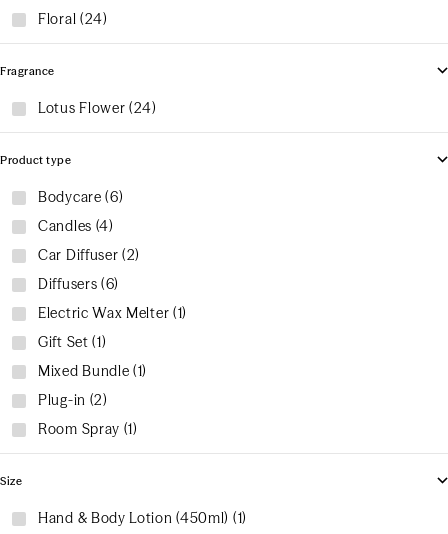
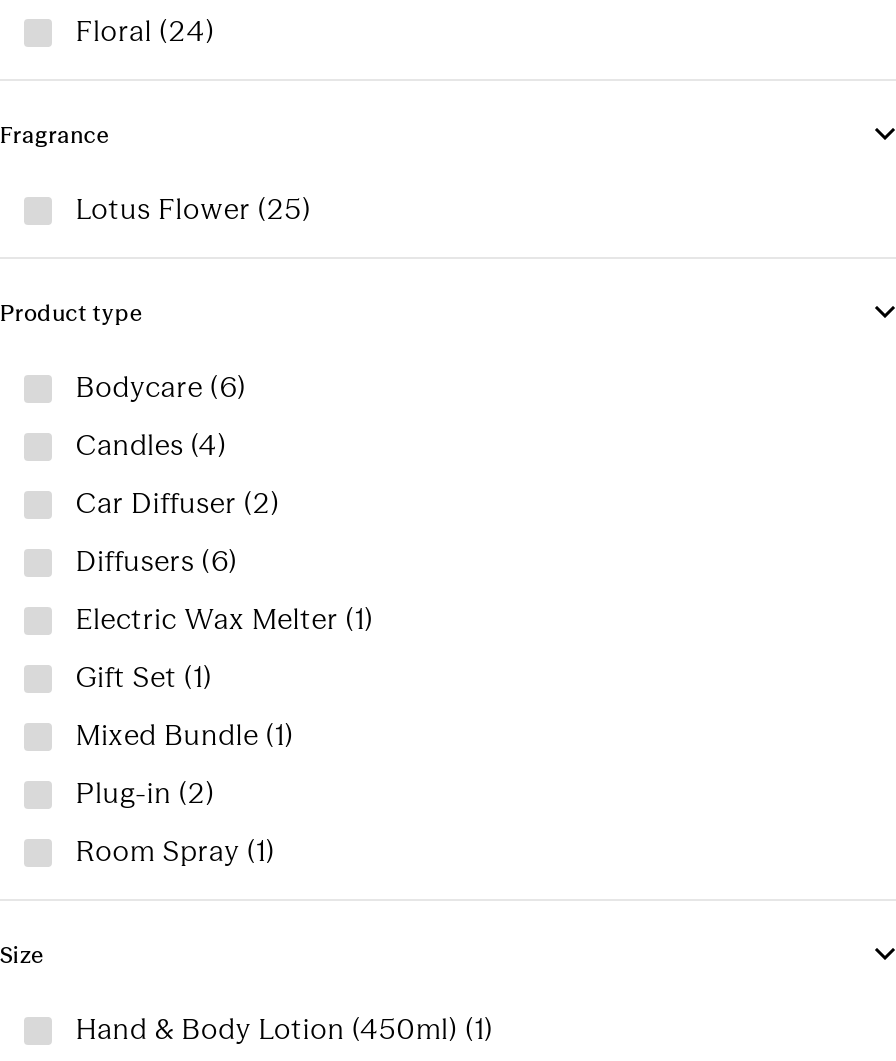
- Lotus Flower (24)
+ Lotus Flower (25)
